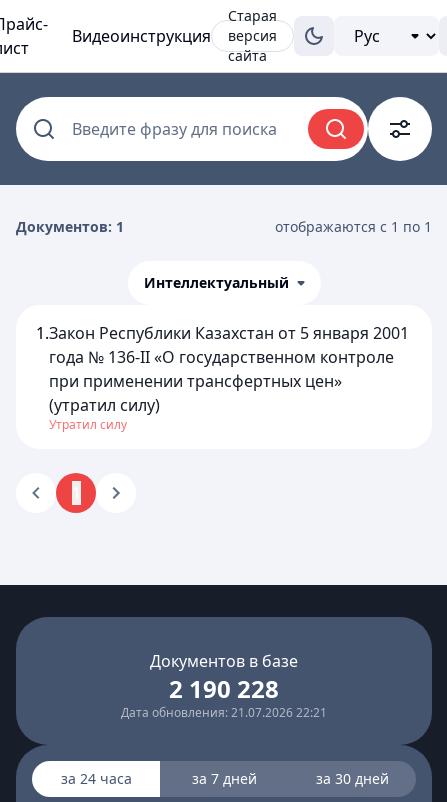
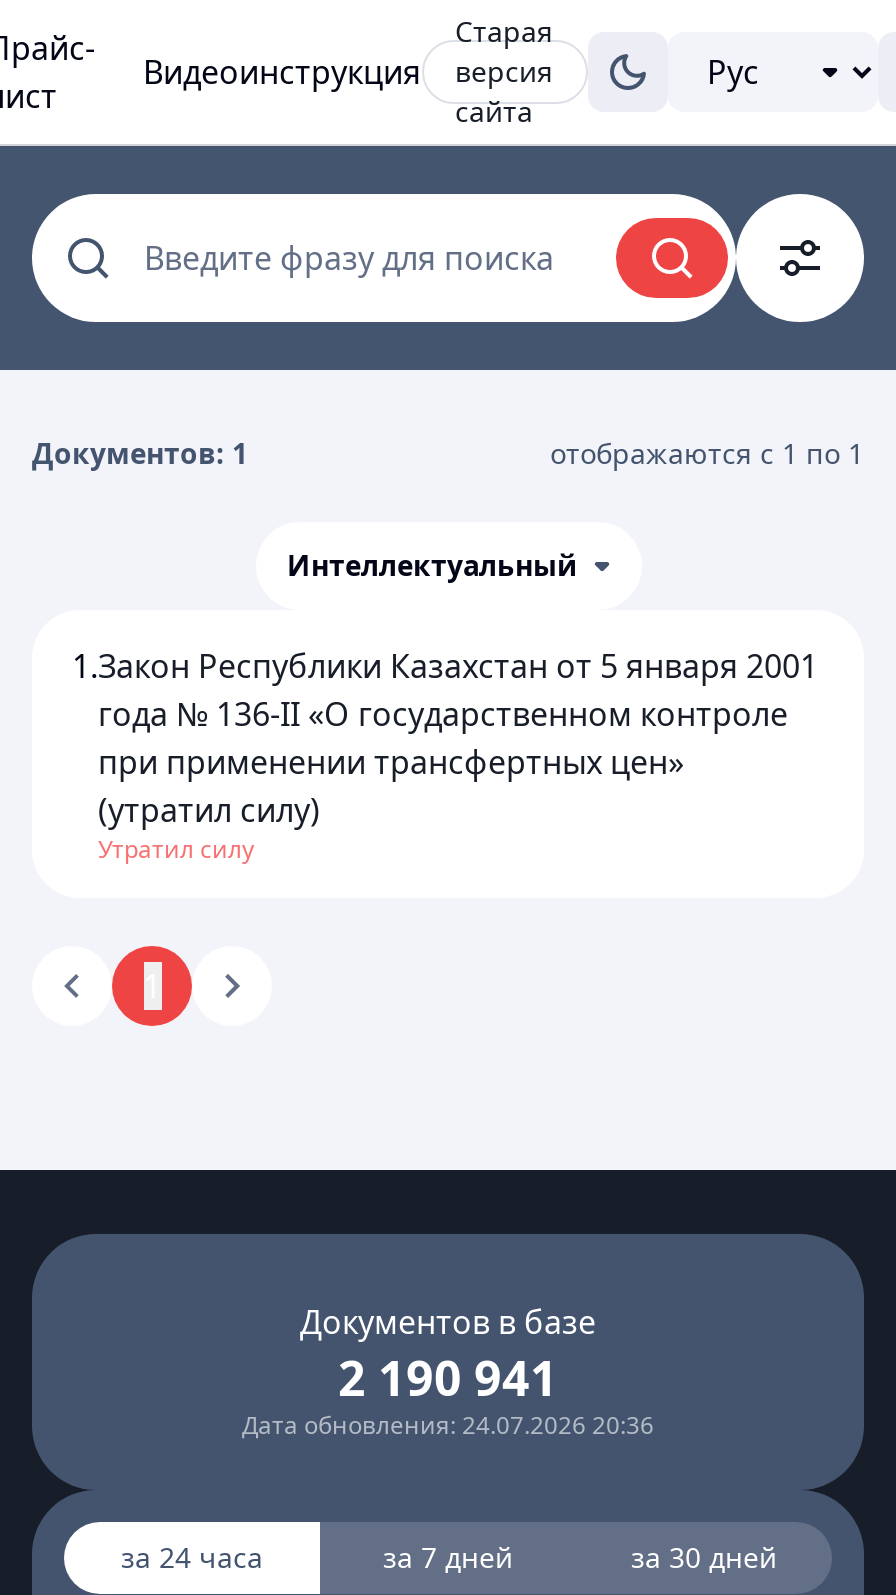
- 2 190 228
+ 2 190 941

- Дата обновления: 21.07.2026 22:21
+ Дата обновления: 24.07.2026 20:36
